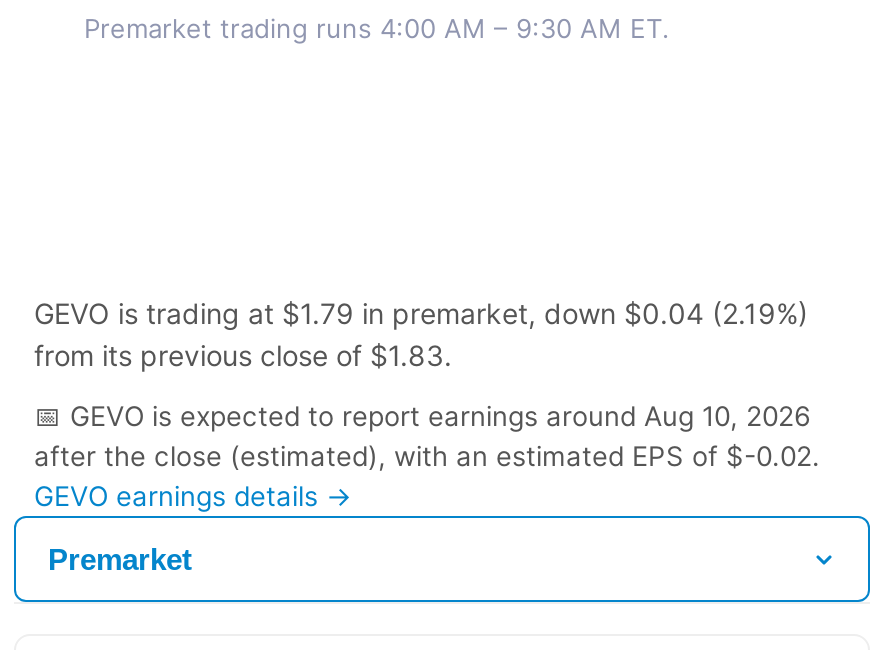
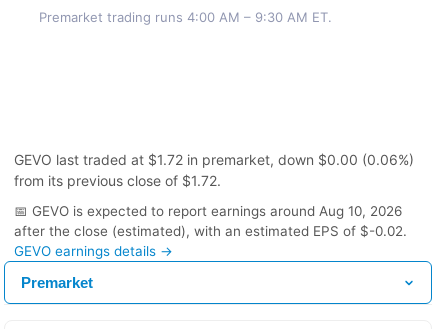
- GEVO is trading at $1.79 in premarket, down $0.04 (2.19%)
+ GEVO last traded at $1.72 in premarket, down $0.00 (0.06%)

- from its previous close of $1.83.
+ from its previous close of $1.72.
